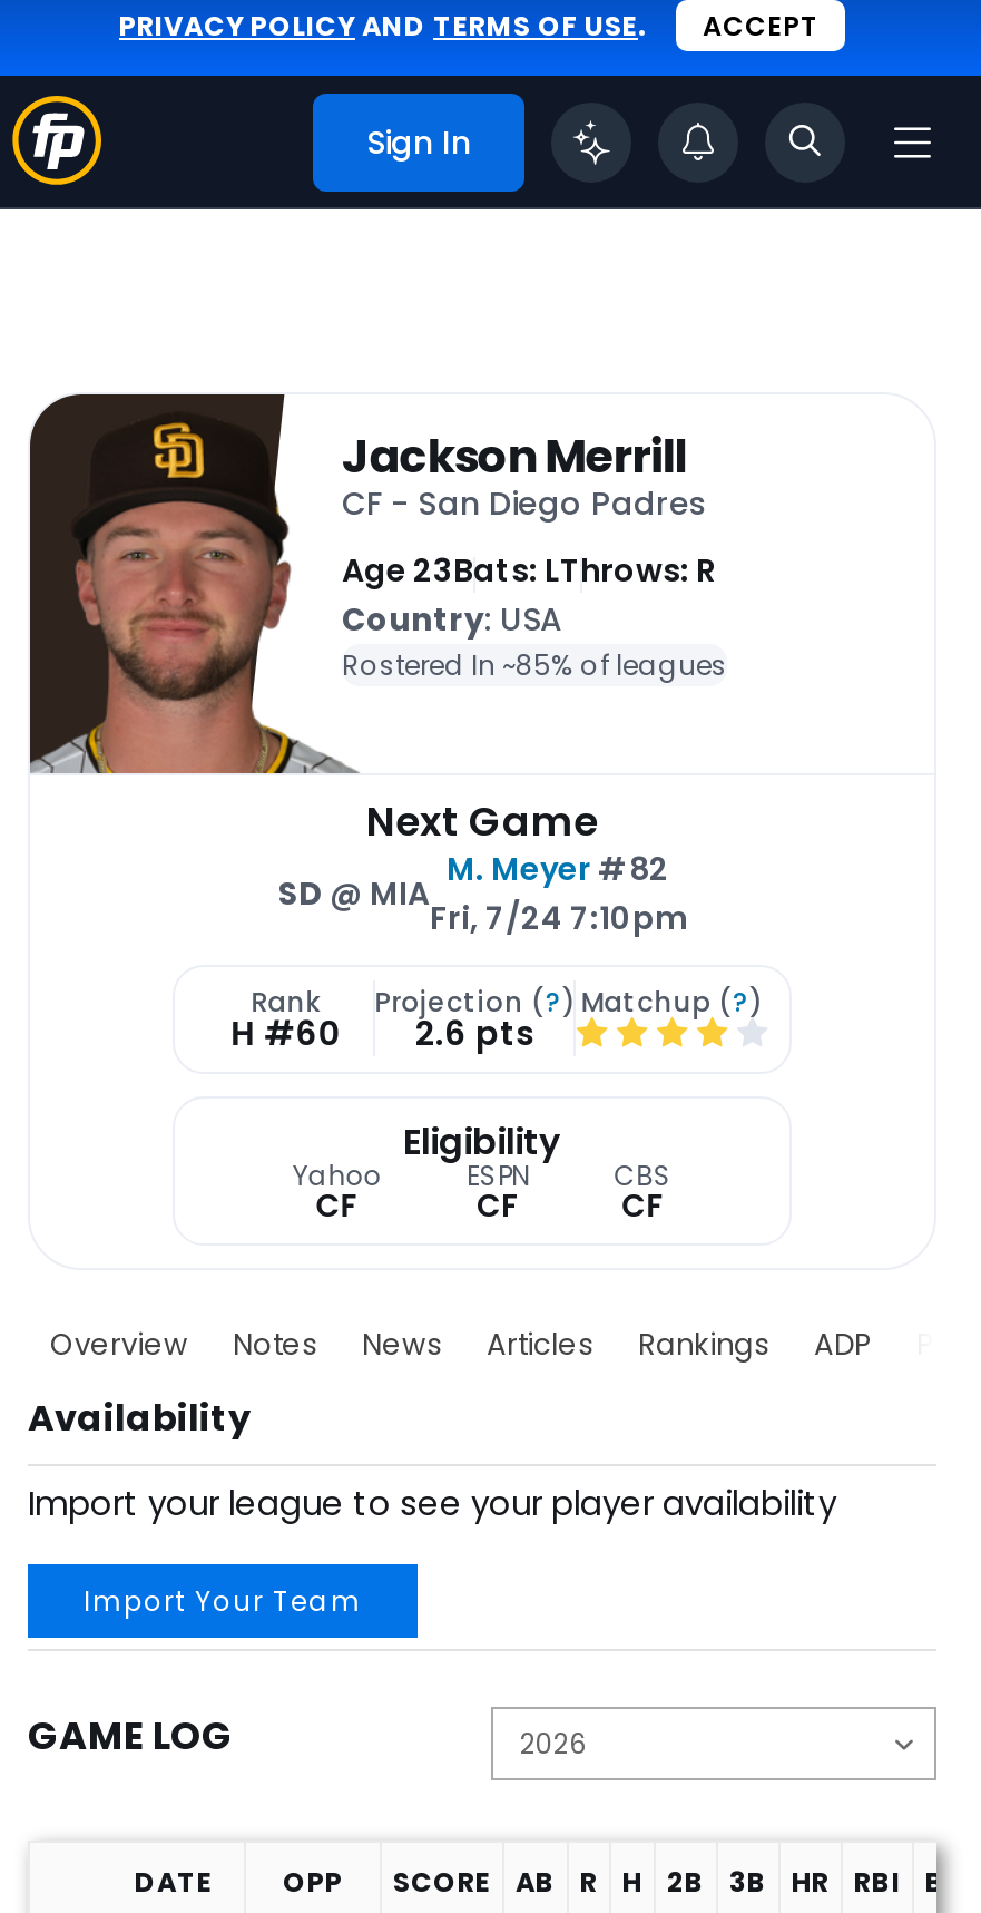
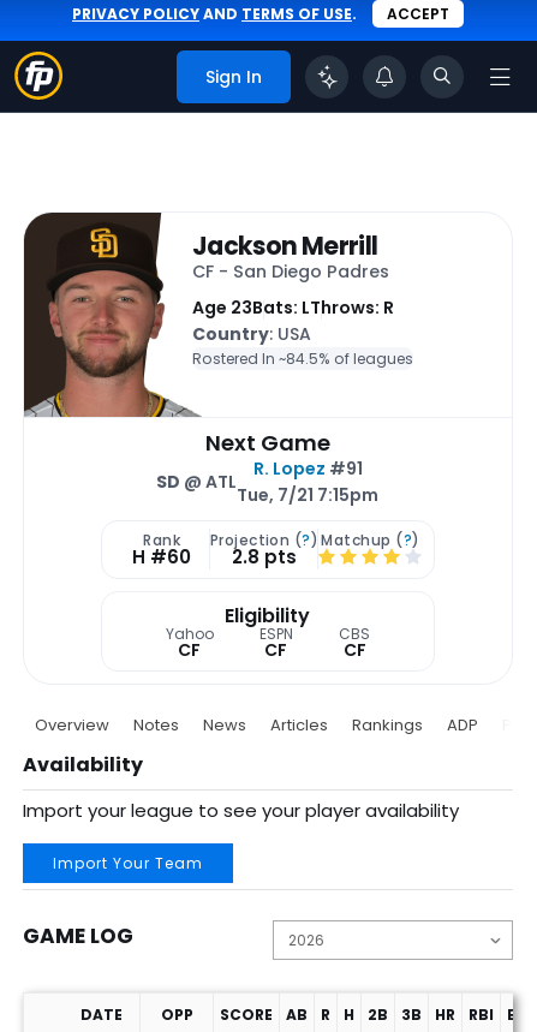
- Rostered In ~85% of leagues
+ Rostered In ~84.5% of leagues

- M. Meyer #82
- Fri, 7/24 7:10pm
+ R. Lopez #91
+ Tue, 7/21 7:15pm

- SD @ MIA
+ SD @ ATL

- H #60 2.6 pts
+ H #60 2.8 pts
